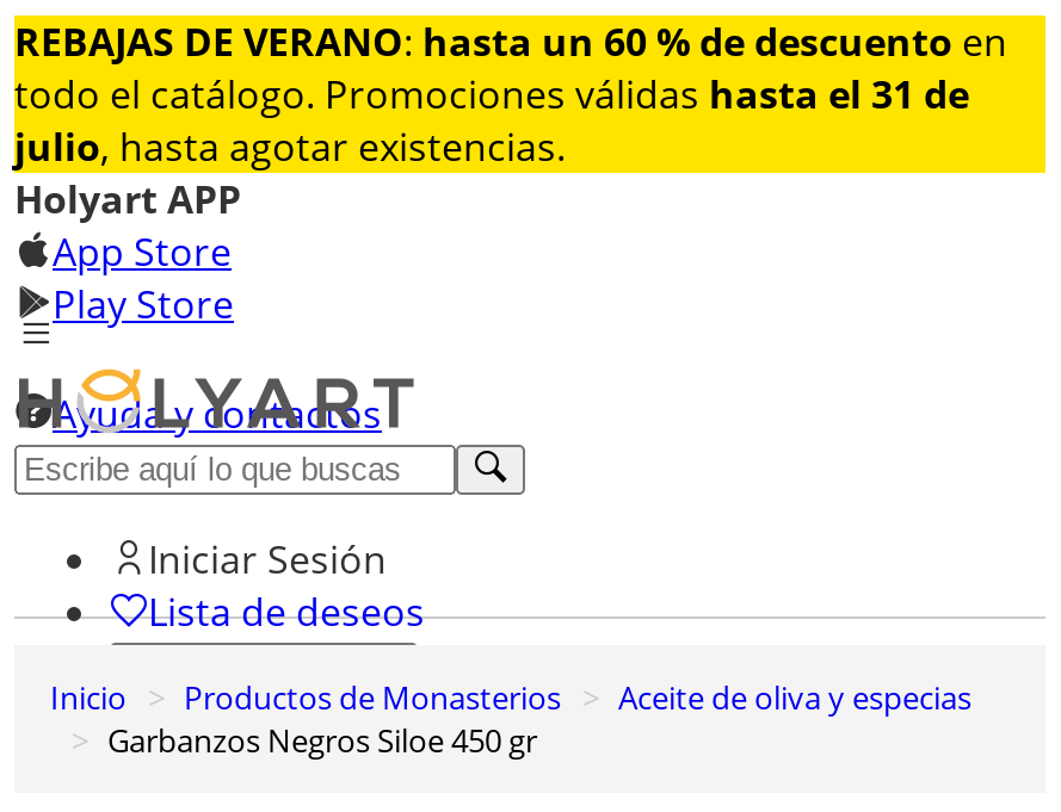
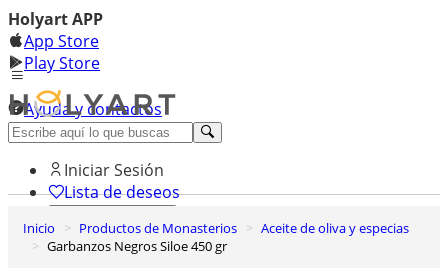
- [image]
- REBAJAS DE VERANO: hasta un 60 % de descuento en
- todo el catálogo. Promociones válidas hasta el 31 de
- julio, hasta agotar existencias.
